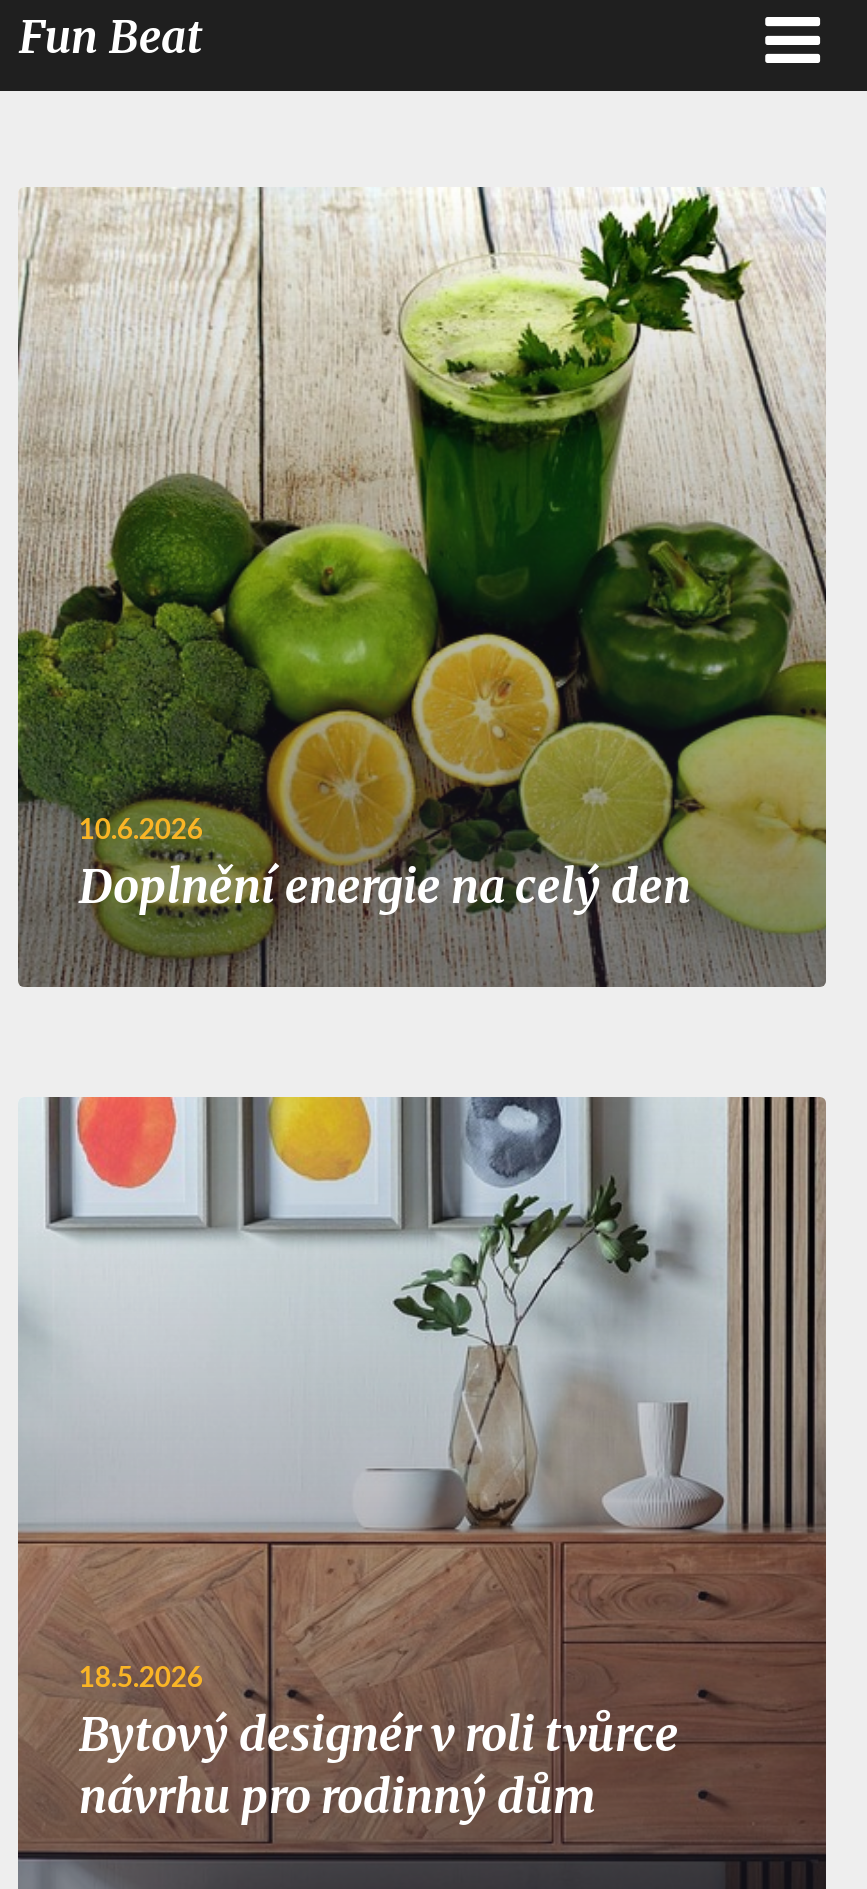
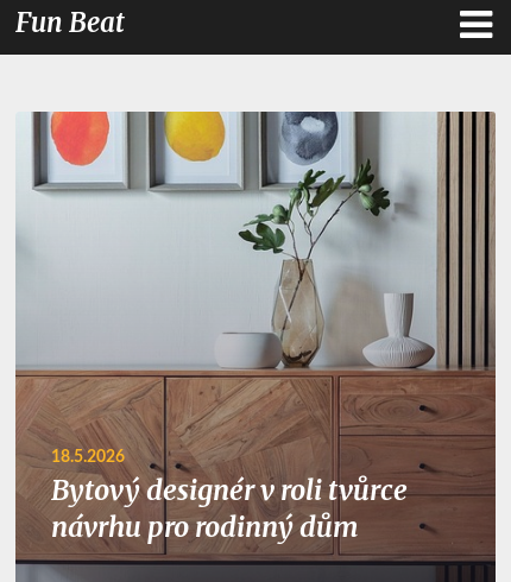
- [image]
- 10.6.2026
- Doplnění energie na celý den
